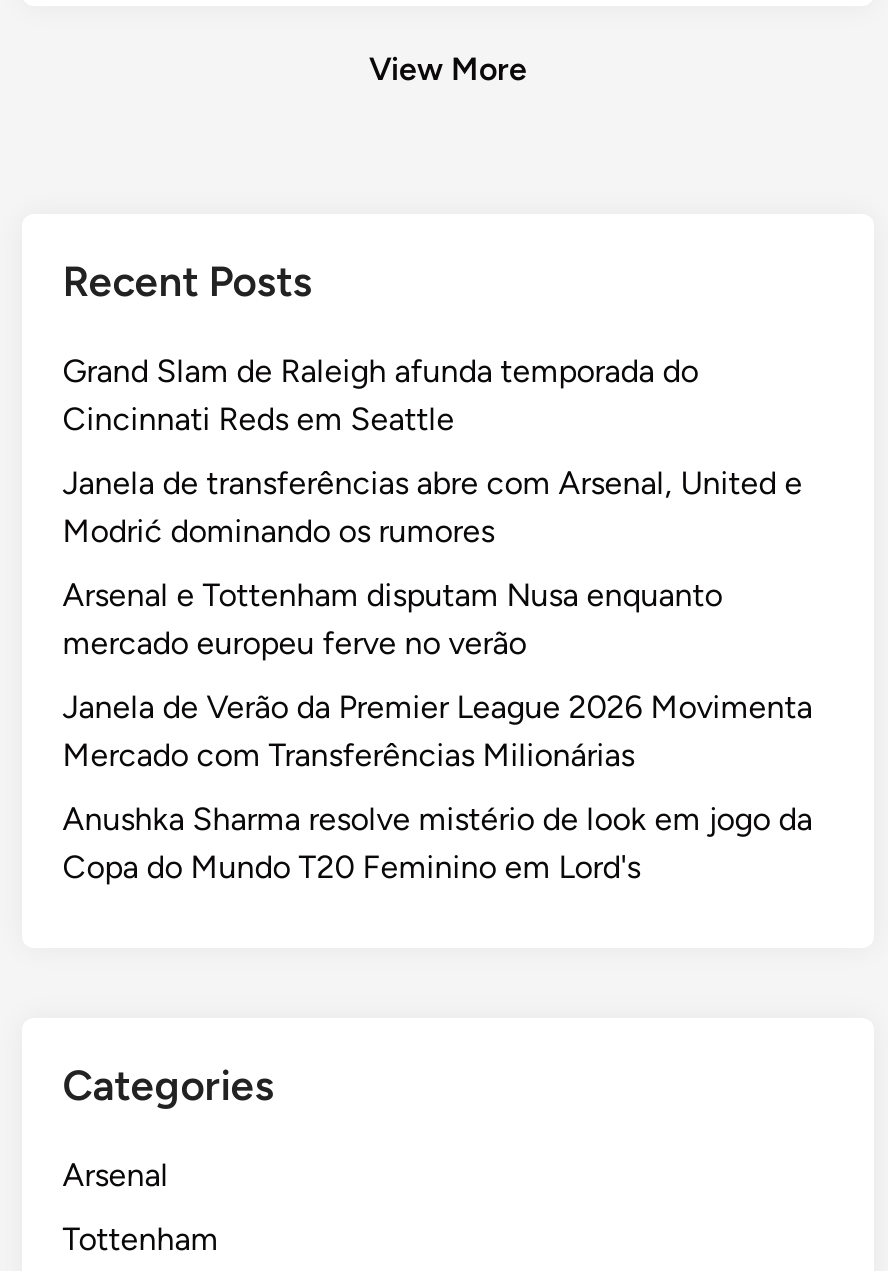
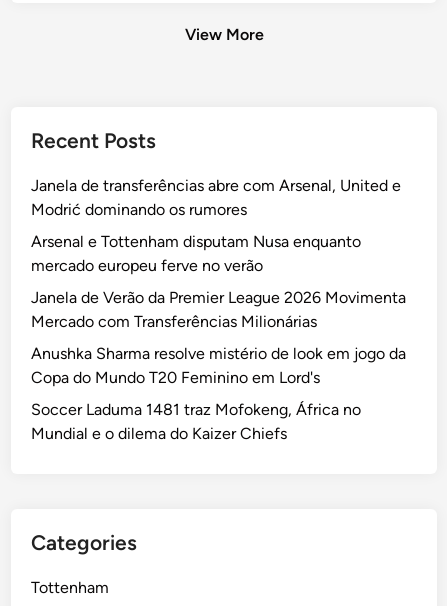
- Grand Slam de Raleigh afunda temporada do
- Cincinnati Reds em Seattle

moved up: Janela de transferências abre com Arsenal, United e | Modrić dominando os rumores | Arsenal e Tottenham disputam Nusa enquanto | mercado europeu ferve no verão | Janela de Verão da Premier League 2026 Movimenta | Mercado com Transferências Milionárias | Anushka Sharma resolve mistério de look em jogo da | Copa do Mundo T20 Feminino em Lord's

+ Soccer Laduma 1481 traz Mofokeng, África no
+ Mundial e o dilema do Kaizer Chiefs

- Arsenal
